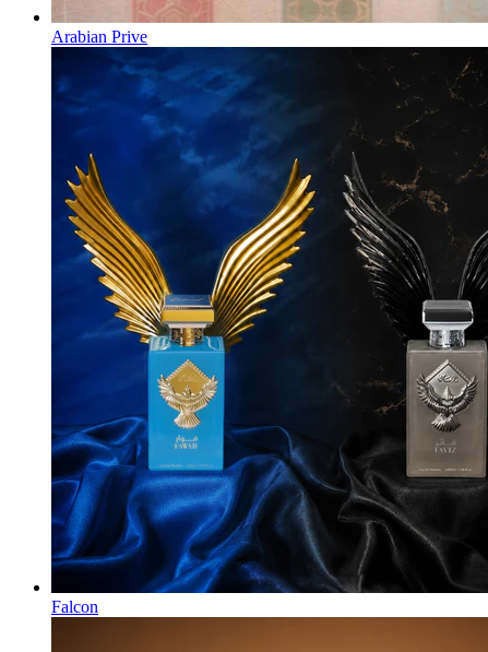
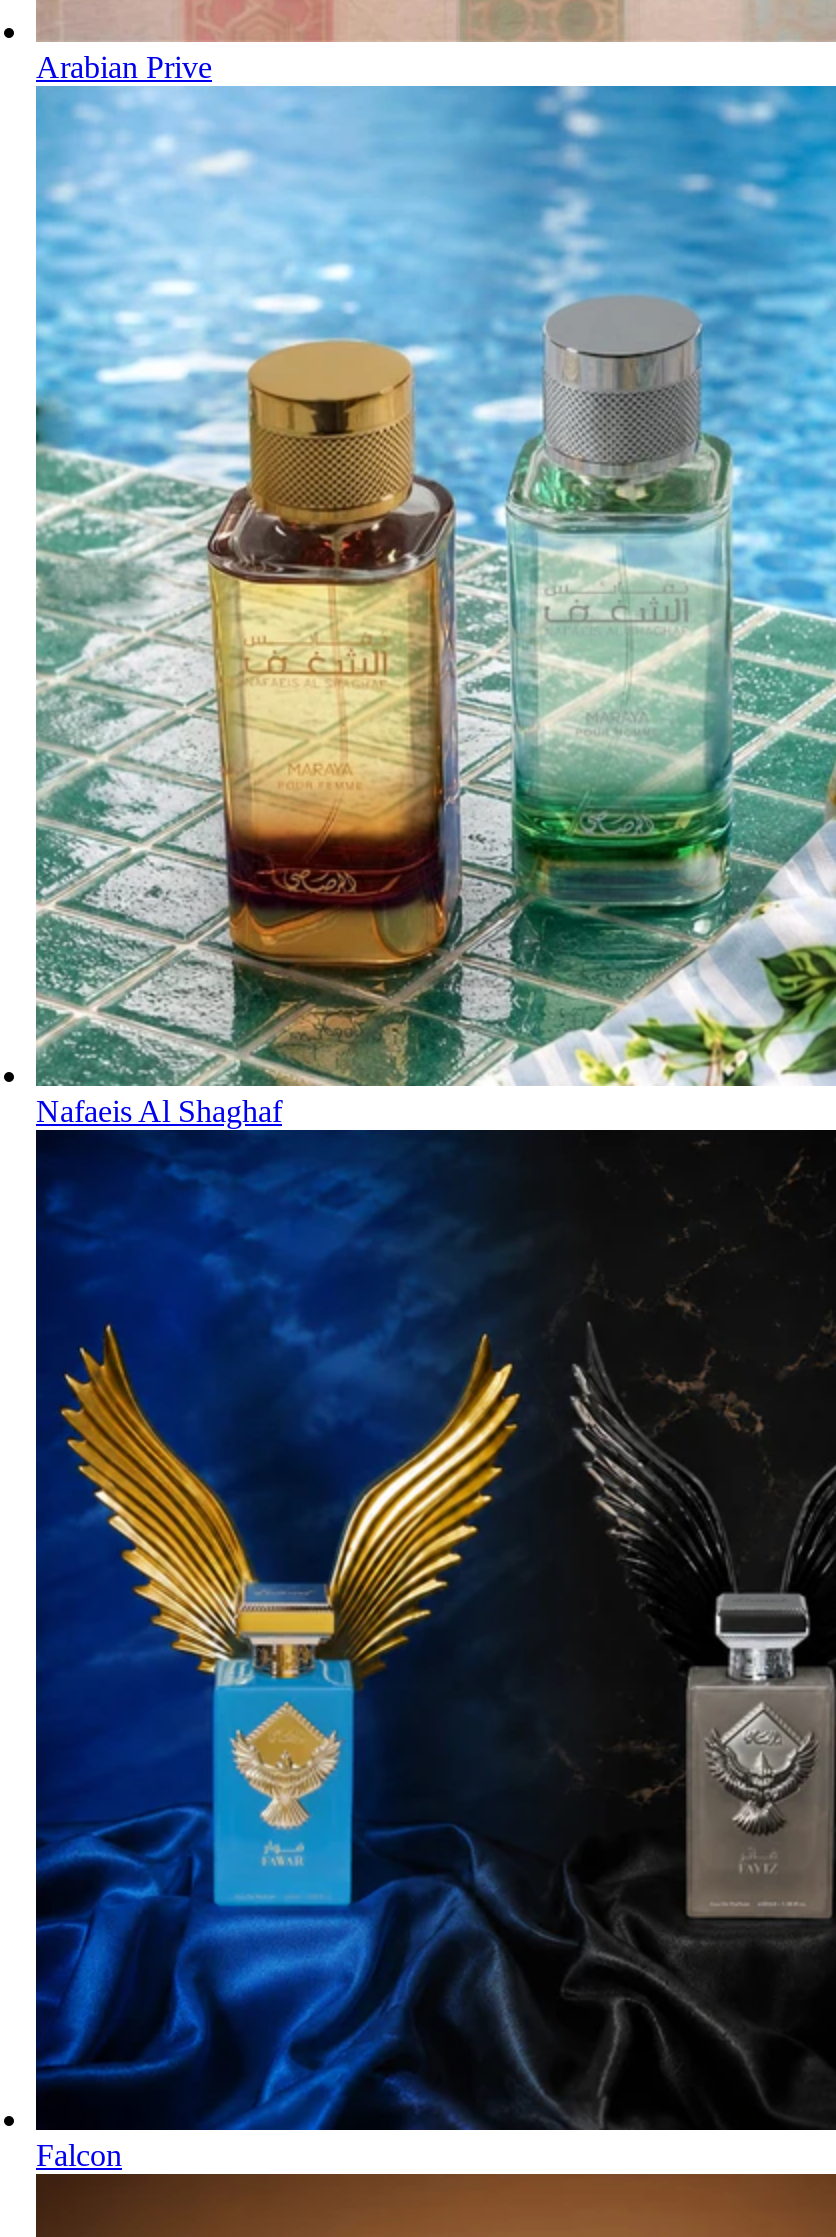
+ [image]
+ Nafaeis Al Shaghaf
